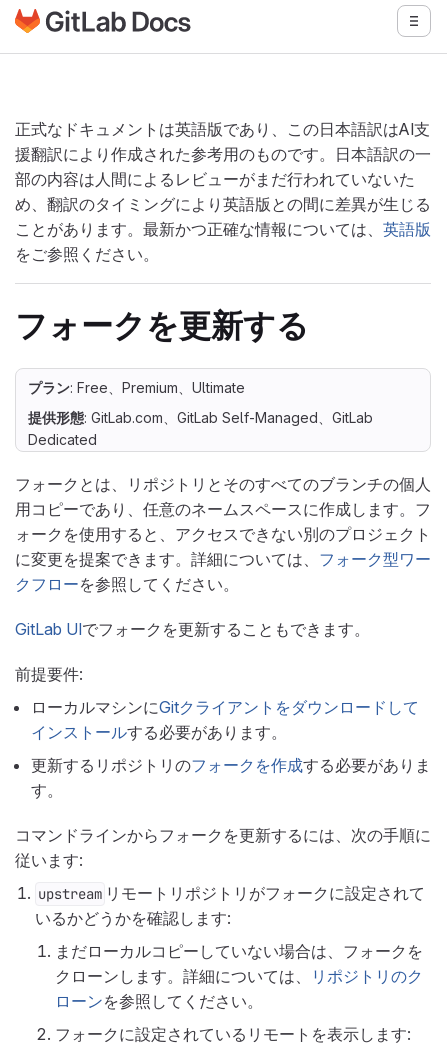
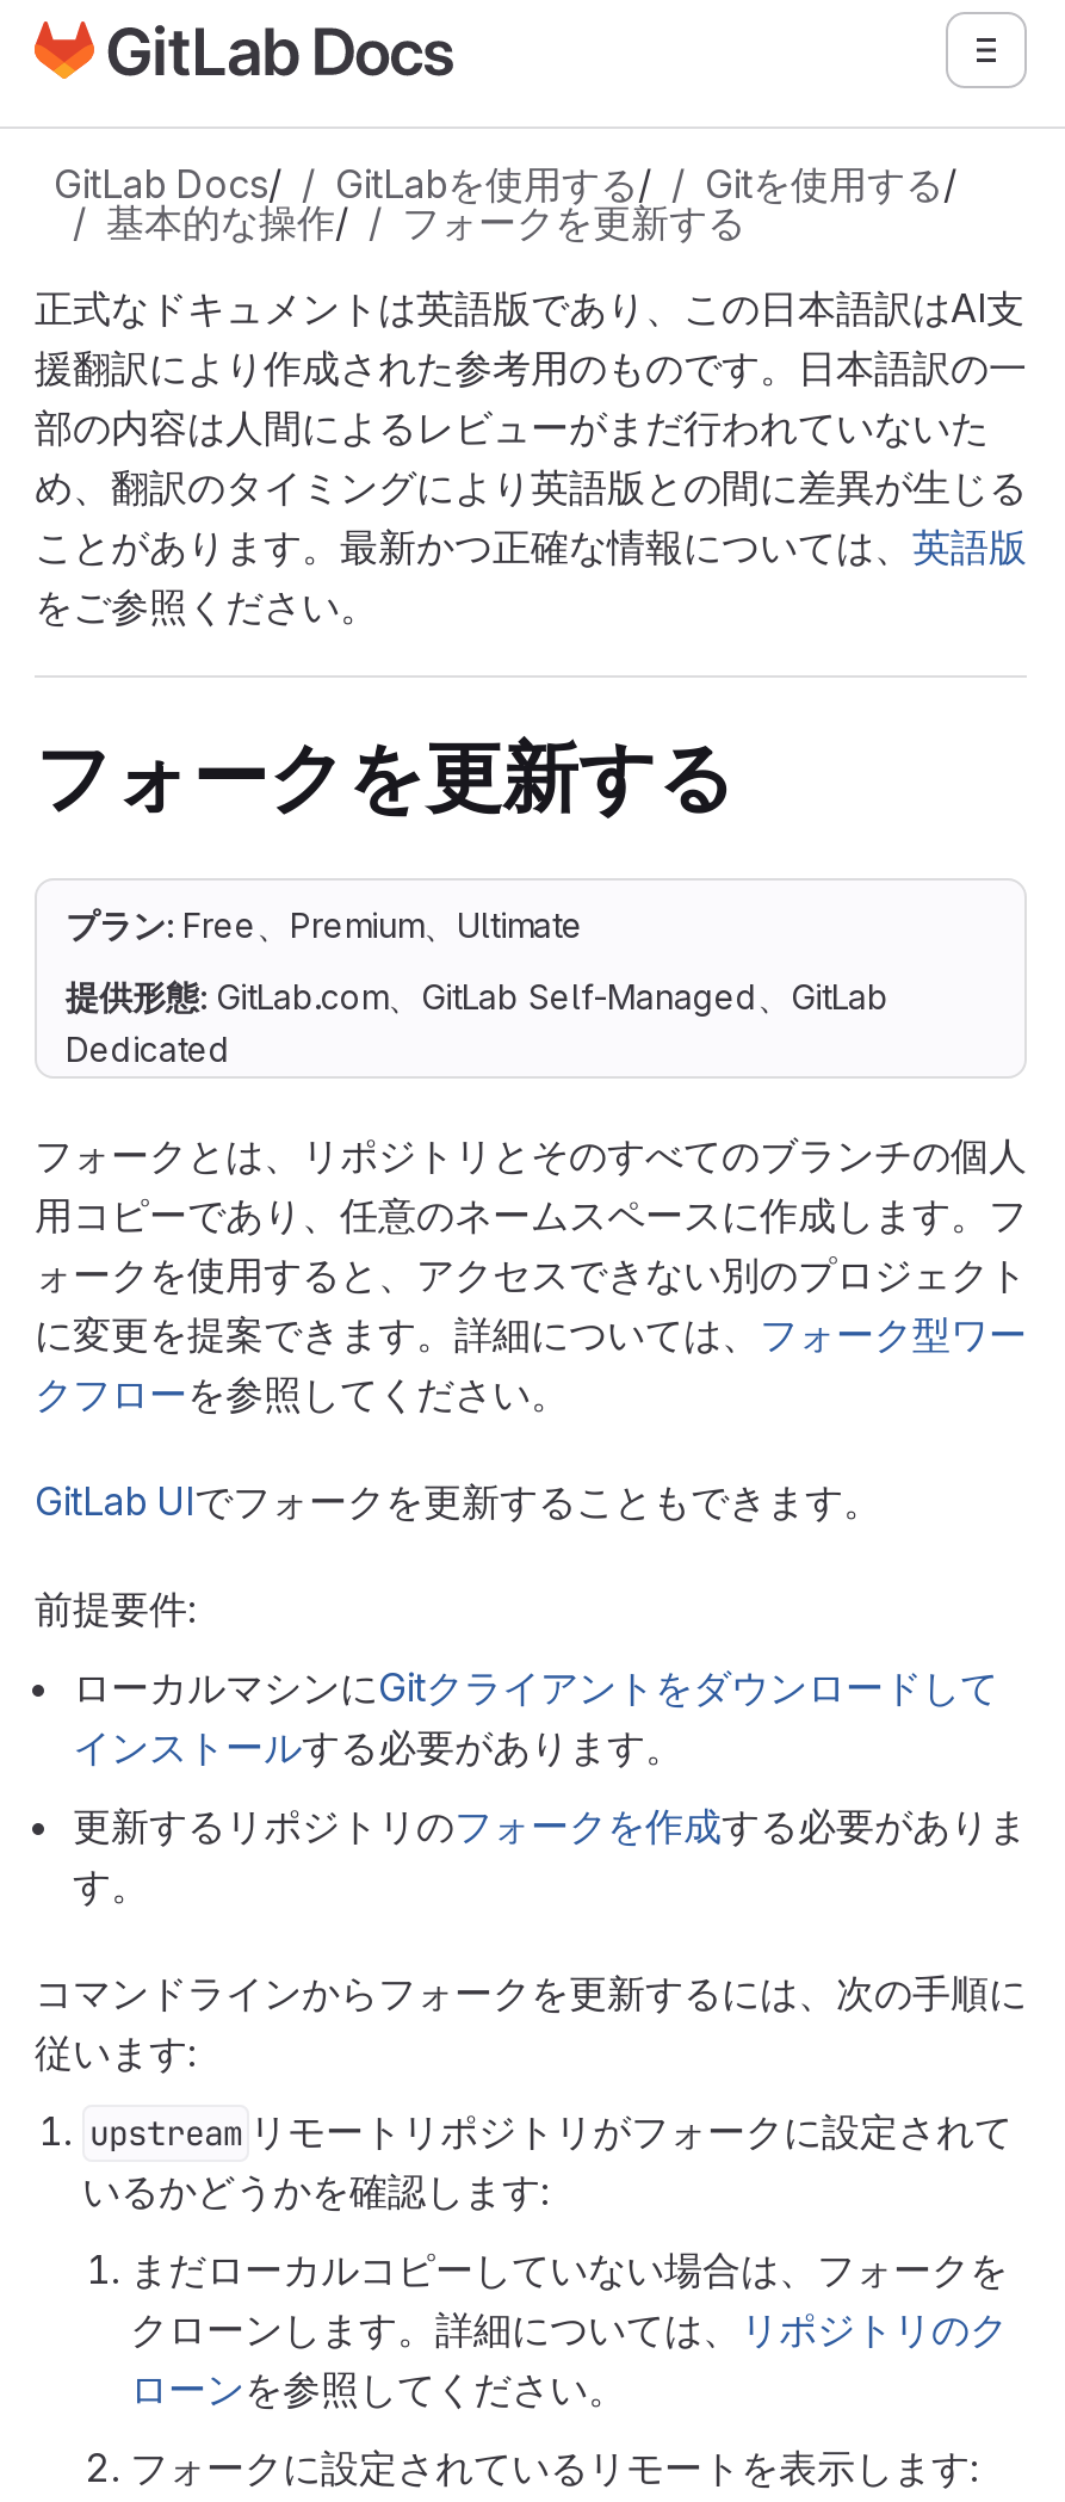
+ GitLab Docs/
+ GitLabを使用する/
+ Gitを使用する/
+ 基本的な操作/
+ フォークを更新する
